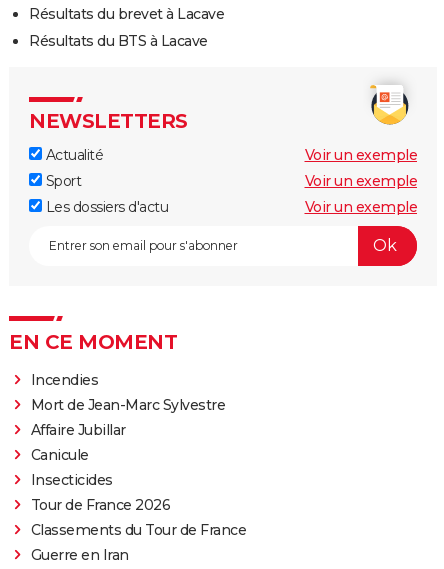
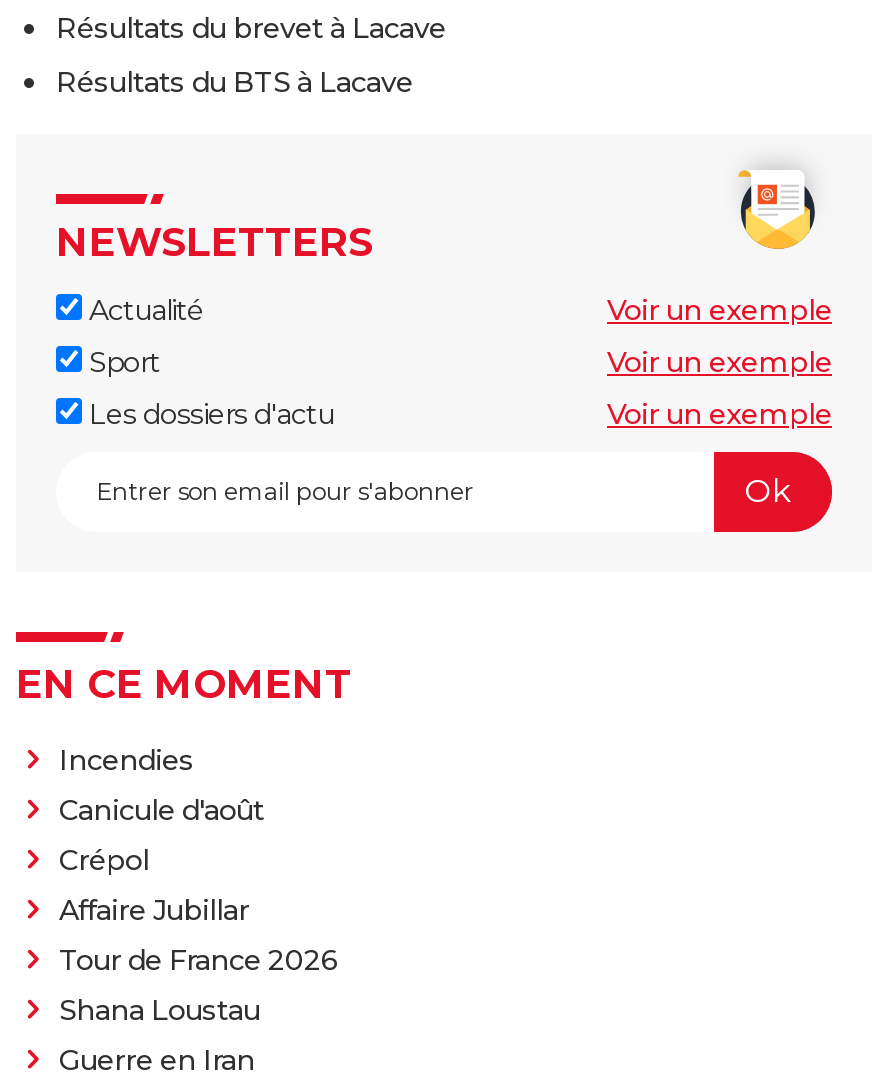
- Mort de Jean-Marc Sylvestre
+ Canicule d'août
+ Crépol

moved down: Affaire Jubillar

- Canicule
- Insecticides

- Classements du Tour de France
+ Shana Loustau
